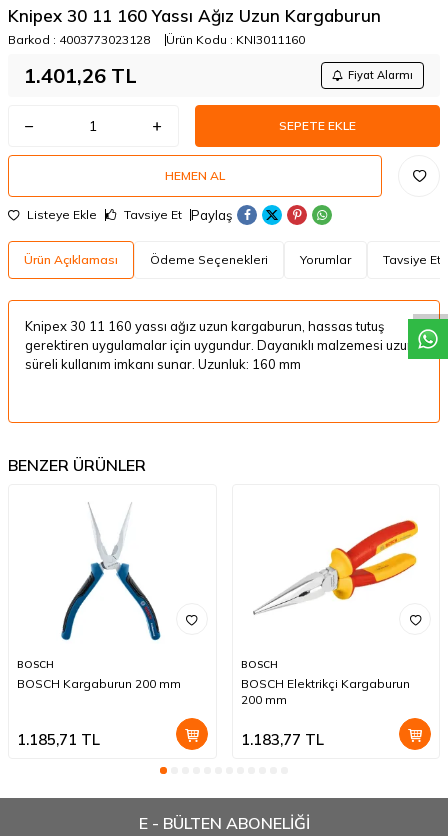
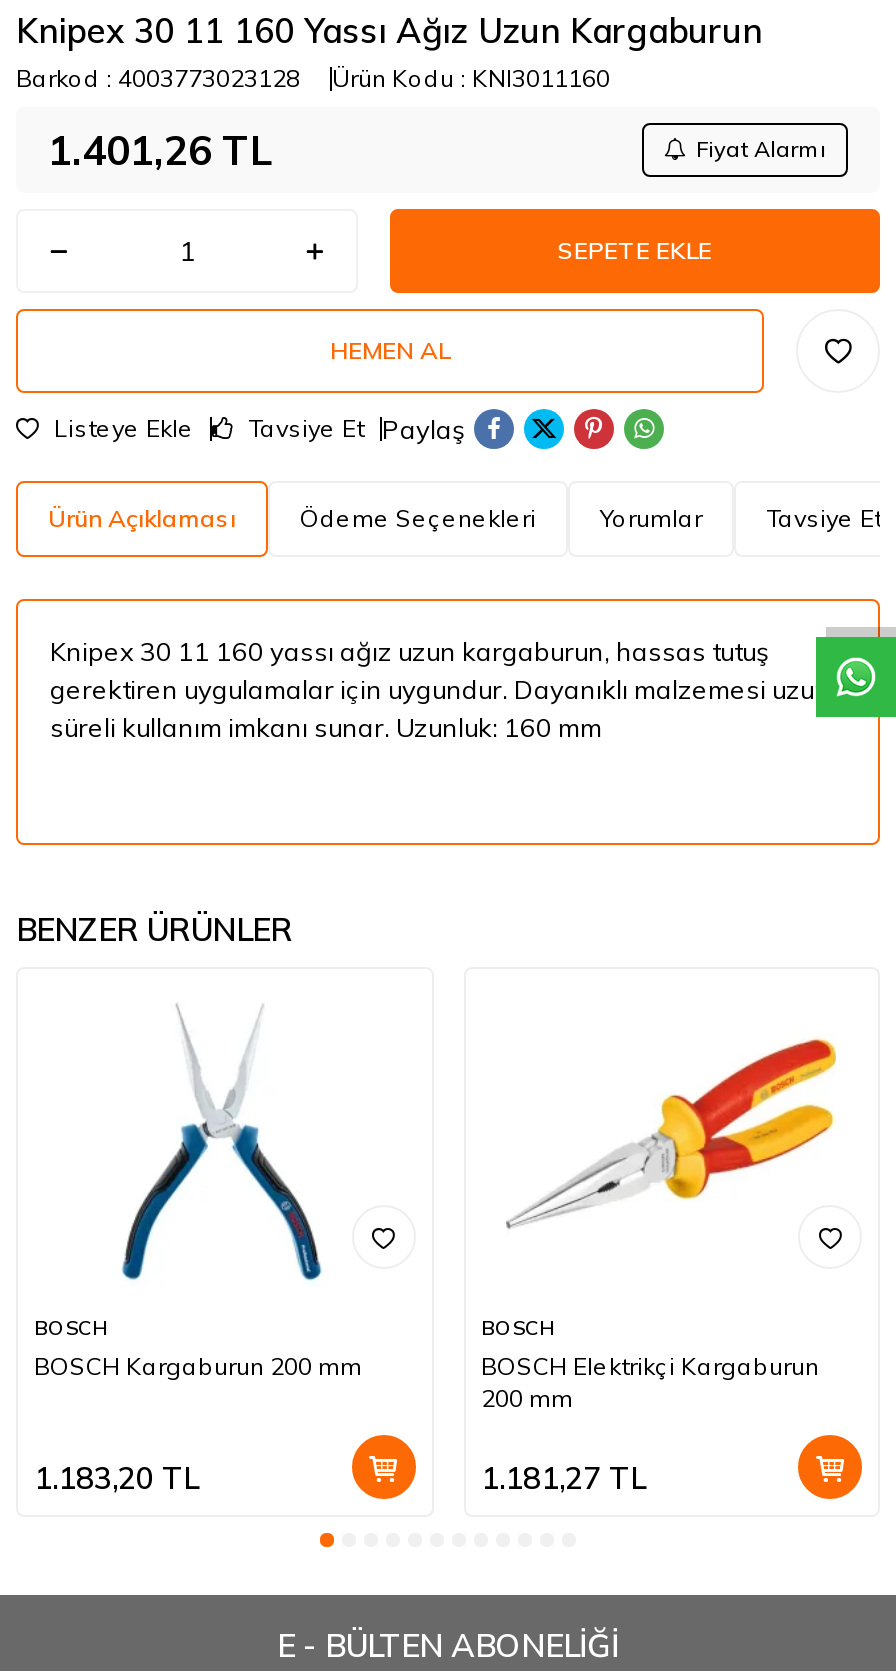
- 1.185,71 TL
+ 1.183,20 TL

- 1.183,77 TL
+ 1.181,27 TL
